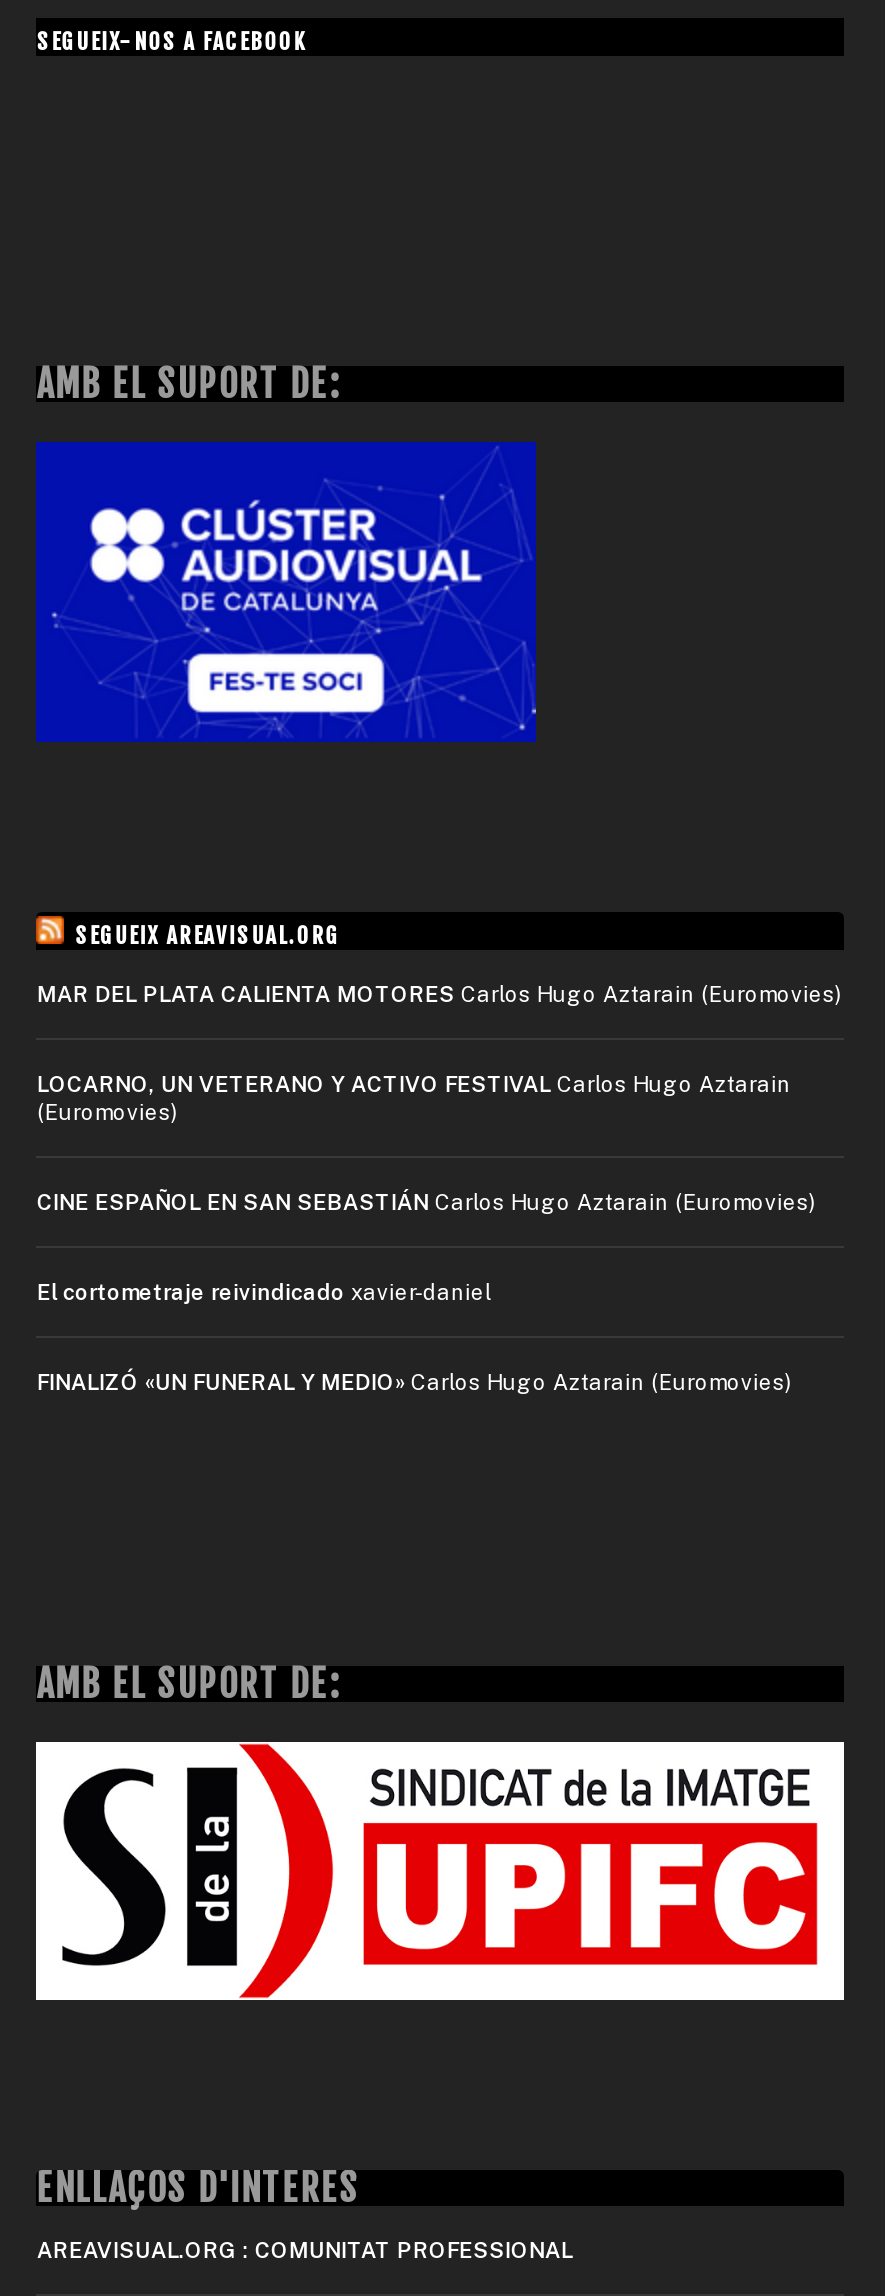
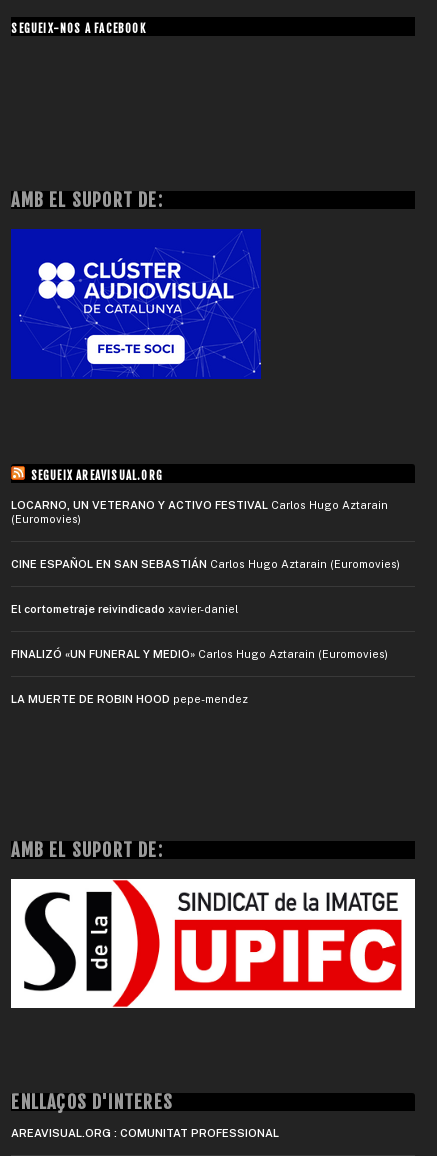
- MAR DEL PLATA CALIENTA MOTORES Carlos Hugo Aztarain (Euromovies)

moved up: LOCARNO, UN VETERANO Y ACTIVO FESTIVAL Carlos Hugo Aztarain | (Euromovies) | CINE ESPAÑOL EN SAN SEBASTIÁN Carlos Hugo Aztarain (Euromovies) | El cortometraje reivindicado xavier-daniel | FINALIZÓ «UN FUNERAL Y MEDIO» Carlos Hugo Aztarain (Euromovies)

+ LA MUERTE DE ROBIN HOOD pepe-mendez
